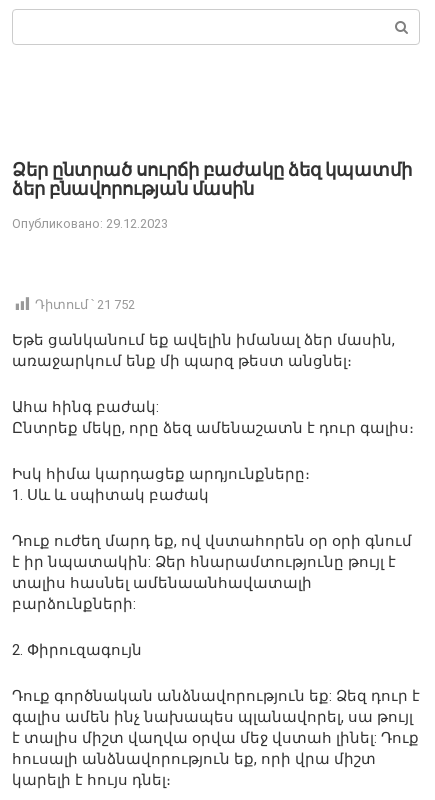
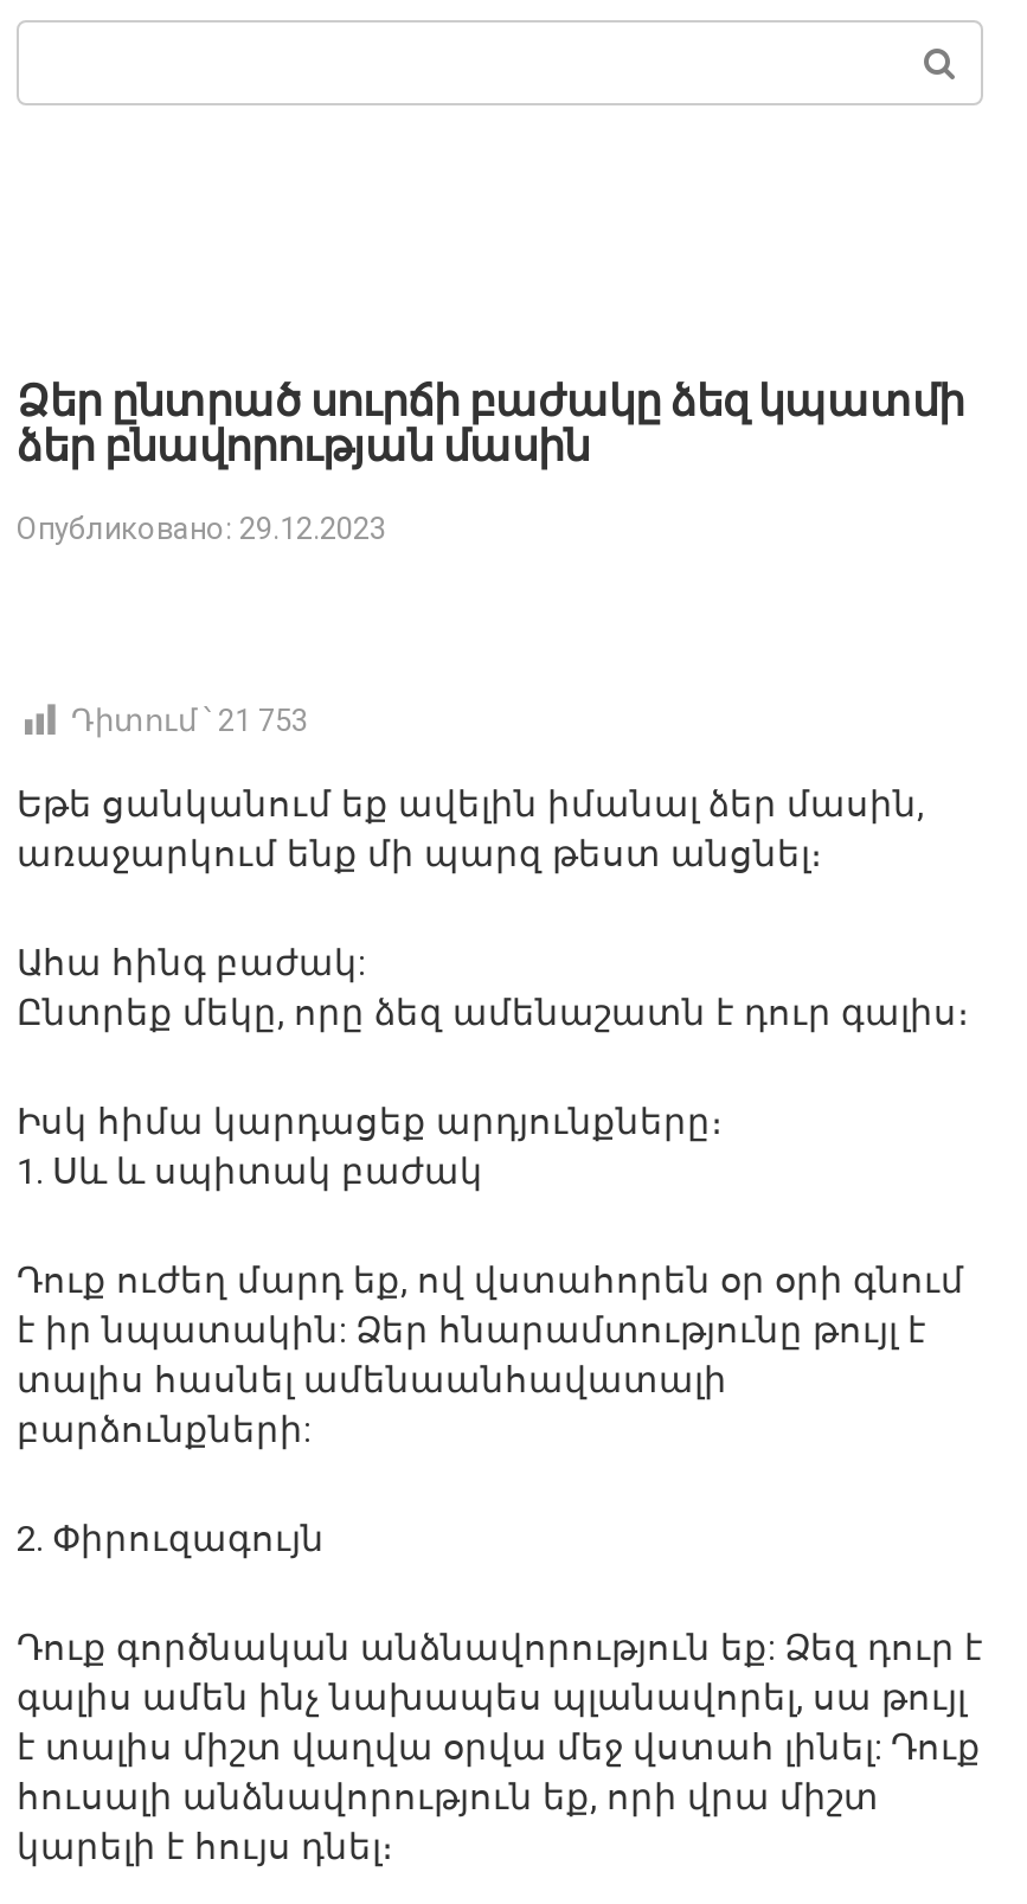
- Դիտում ՝ 21 752
+ Դիտում ՝ 21 753
